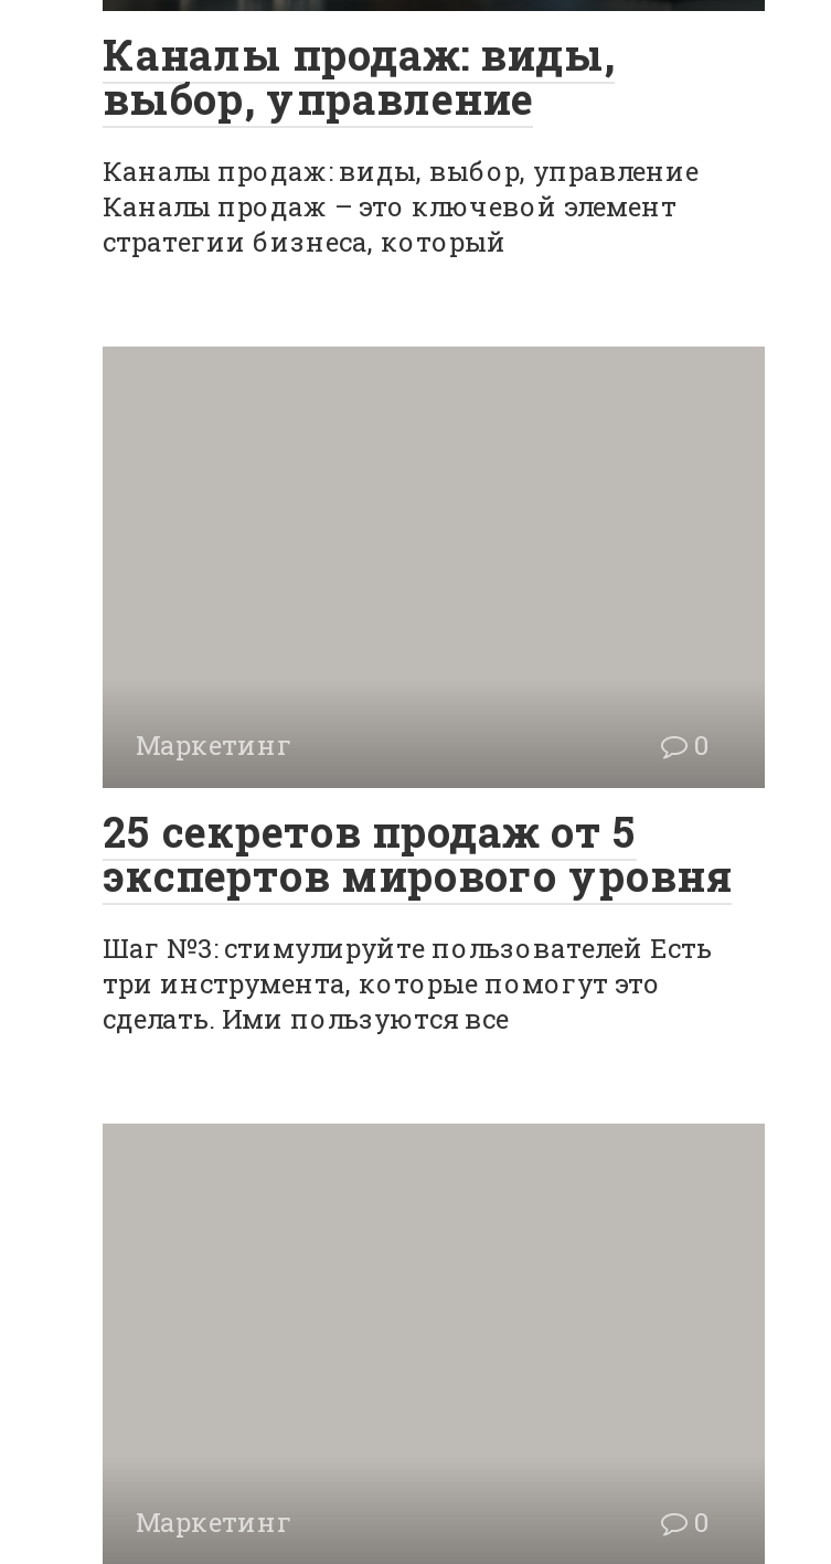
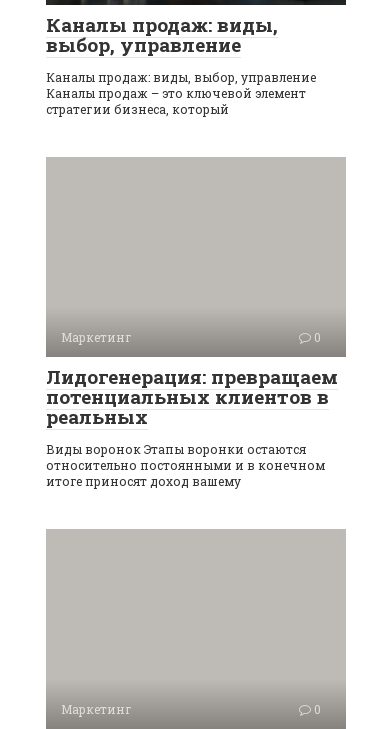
- 25 секретов продаж от 5
- экспертов мирового уровня
+ Лидогенерация: превращаем
+ потенциальных клиентов в
+ реальных

- Шаг №3: стимулируйте пользователей Есть
- три инструмента, которые помогут это
- сделать. Ими пользуются все
+ Виды воронок Этапы воронки остаются
+ относительно постоянными и в конечном
+ итоге приносят доход вашему
